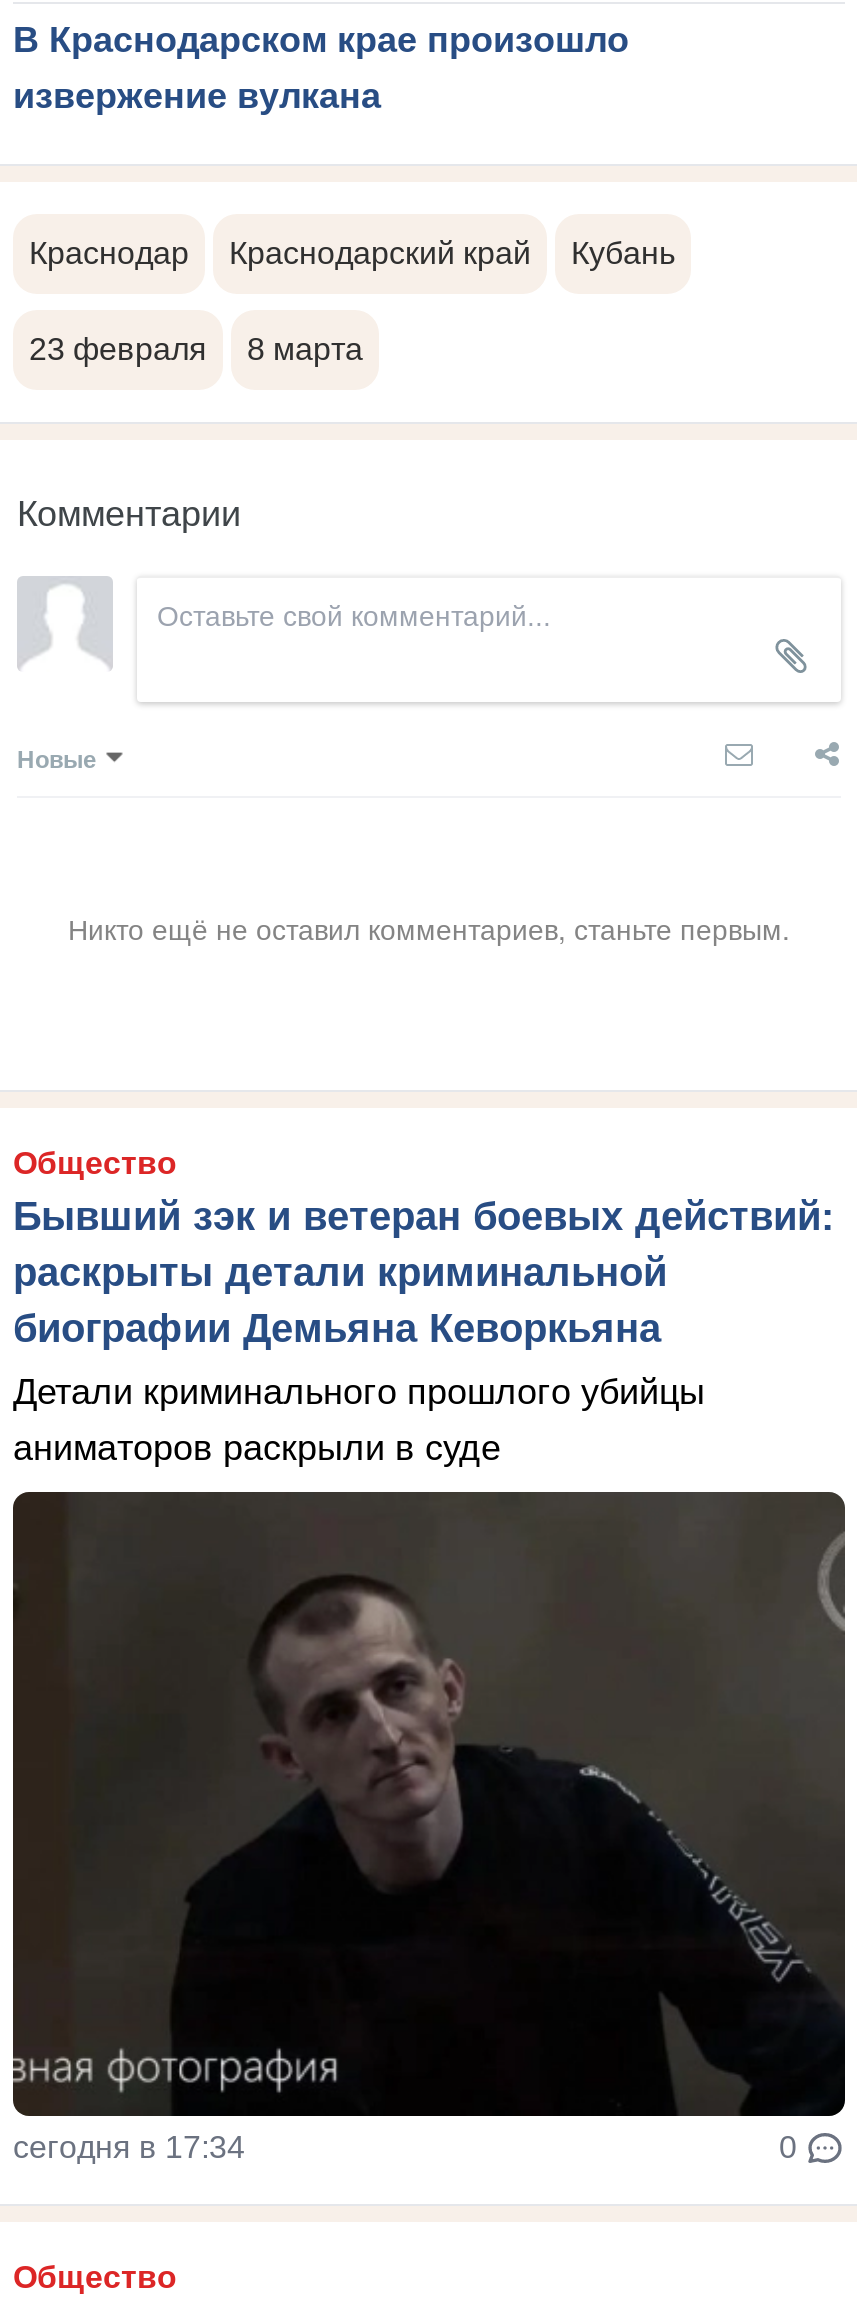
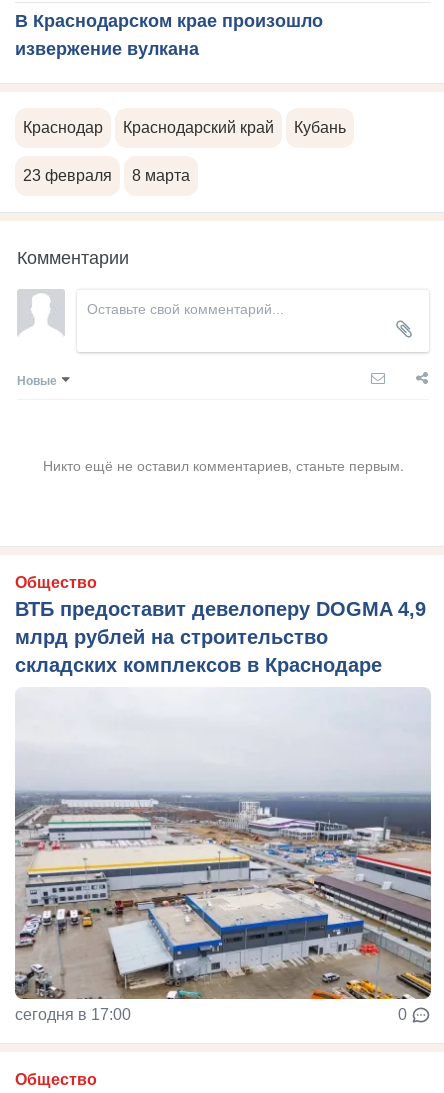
- Бывший зэк и ветеран боевых действий:
- раскрыты детали криминальной
- биографии Демьяна Кеворкьяна
- Детали криминального прошлого убийцы
- аниматоров раскрыли в суде
+ ВТБ предоставит девелоперу DOGMA 4,9
+ млрд рублей на строительство
+ складских комплексов в Краснодаре

- [image]
- сегодня в 17:34
+ [image]
+ сегодня в 17:00
